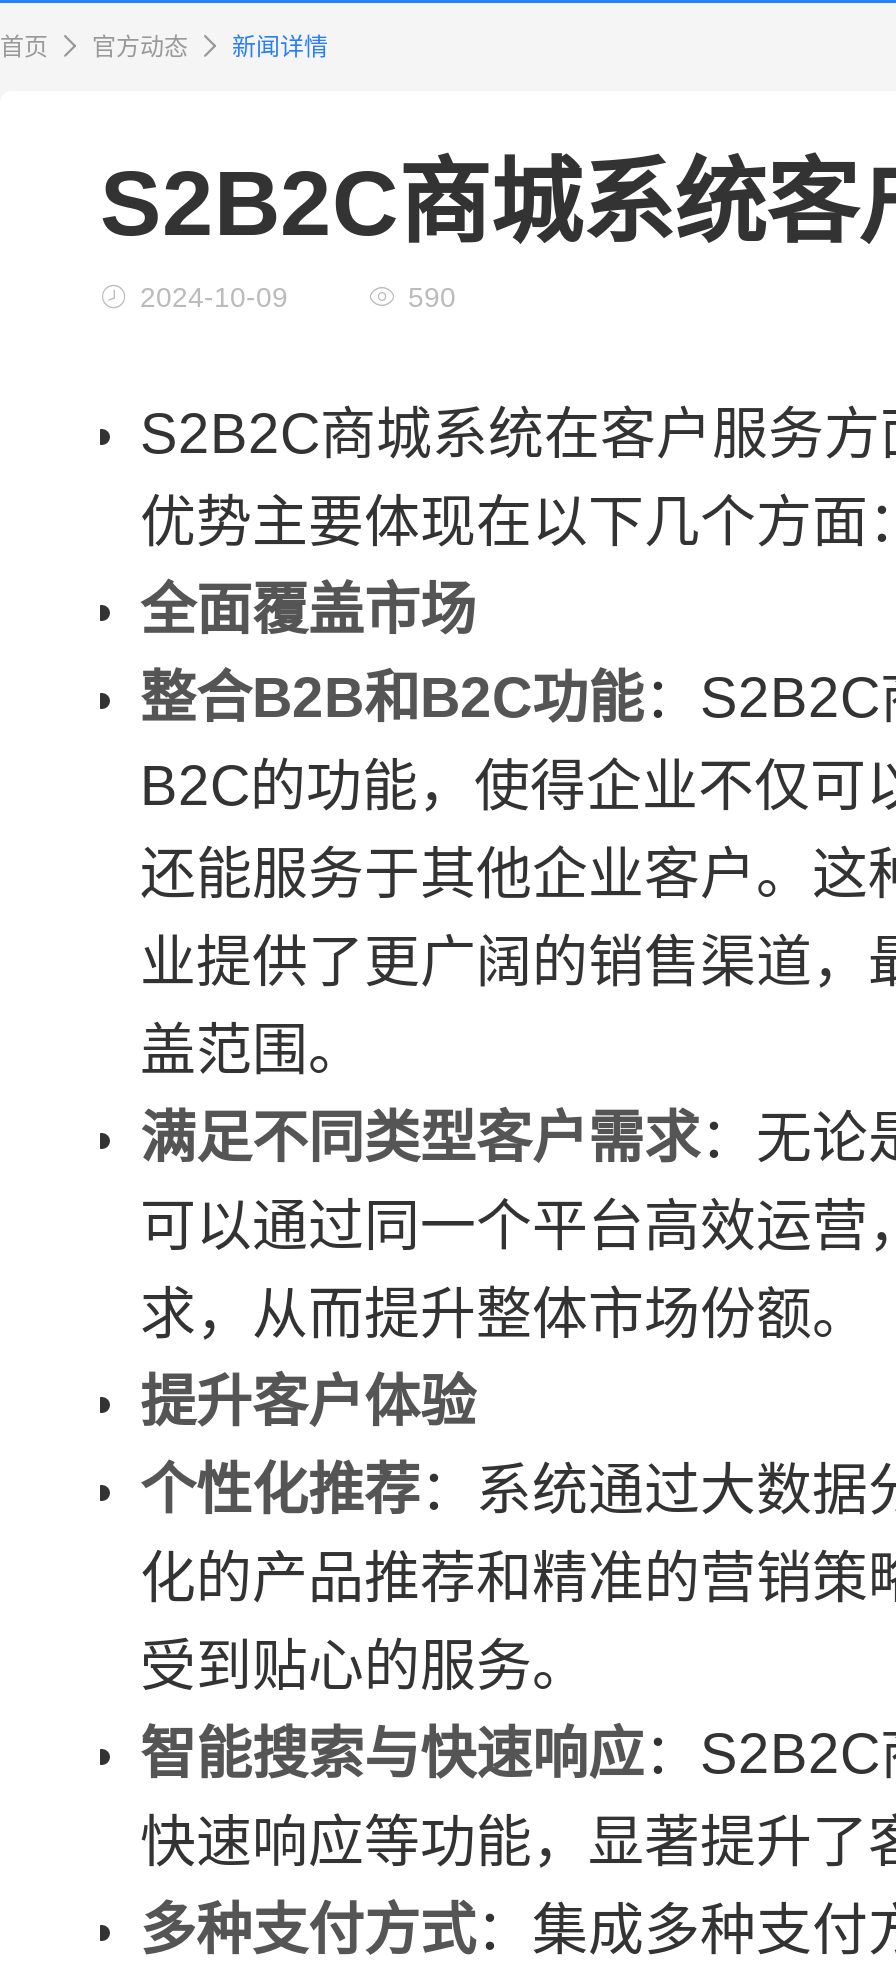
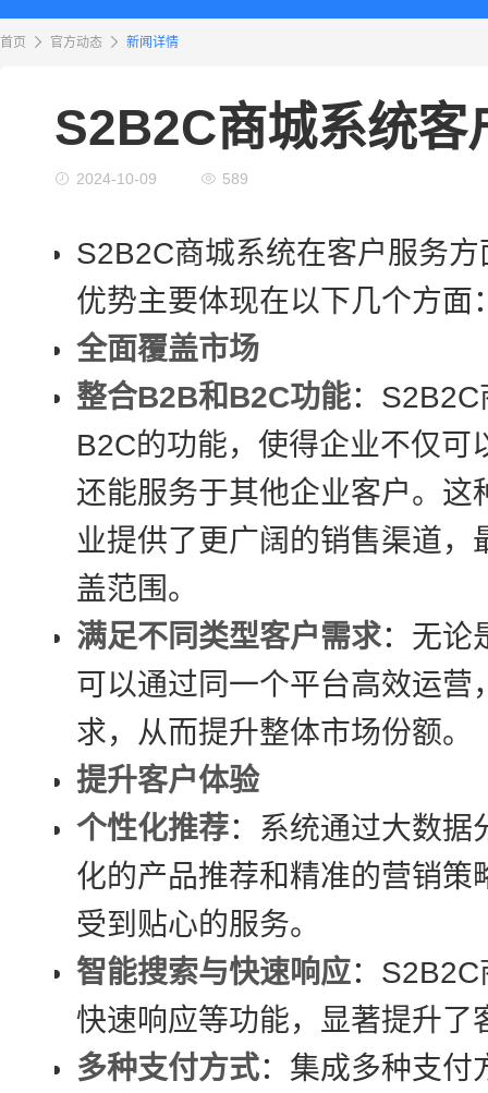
- 590
+ 589
